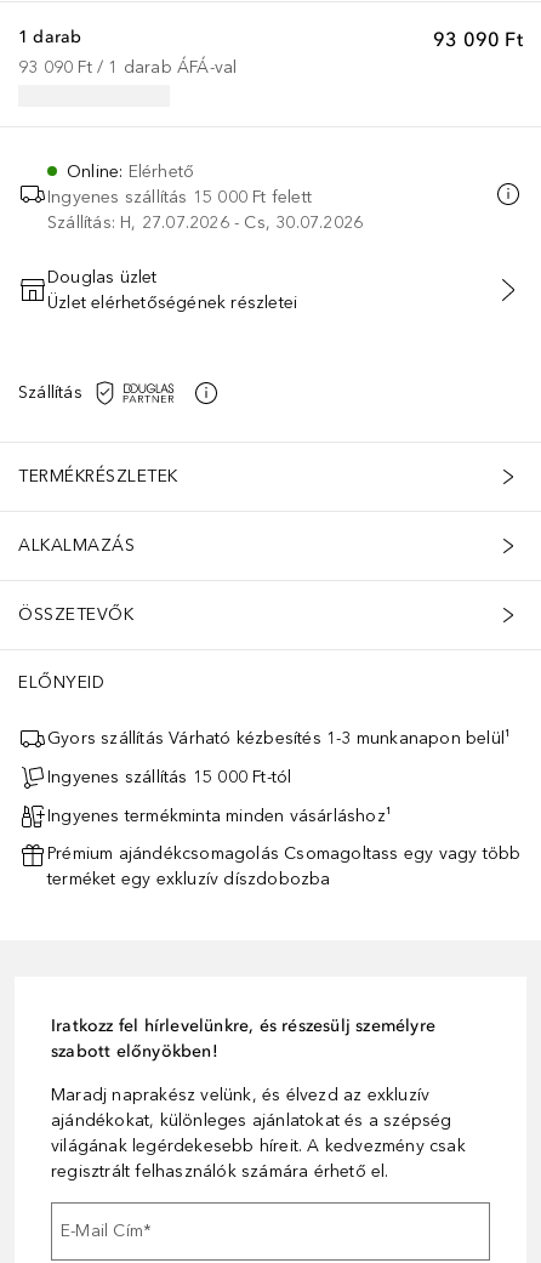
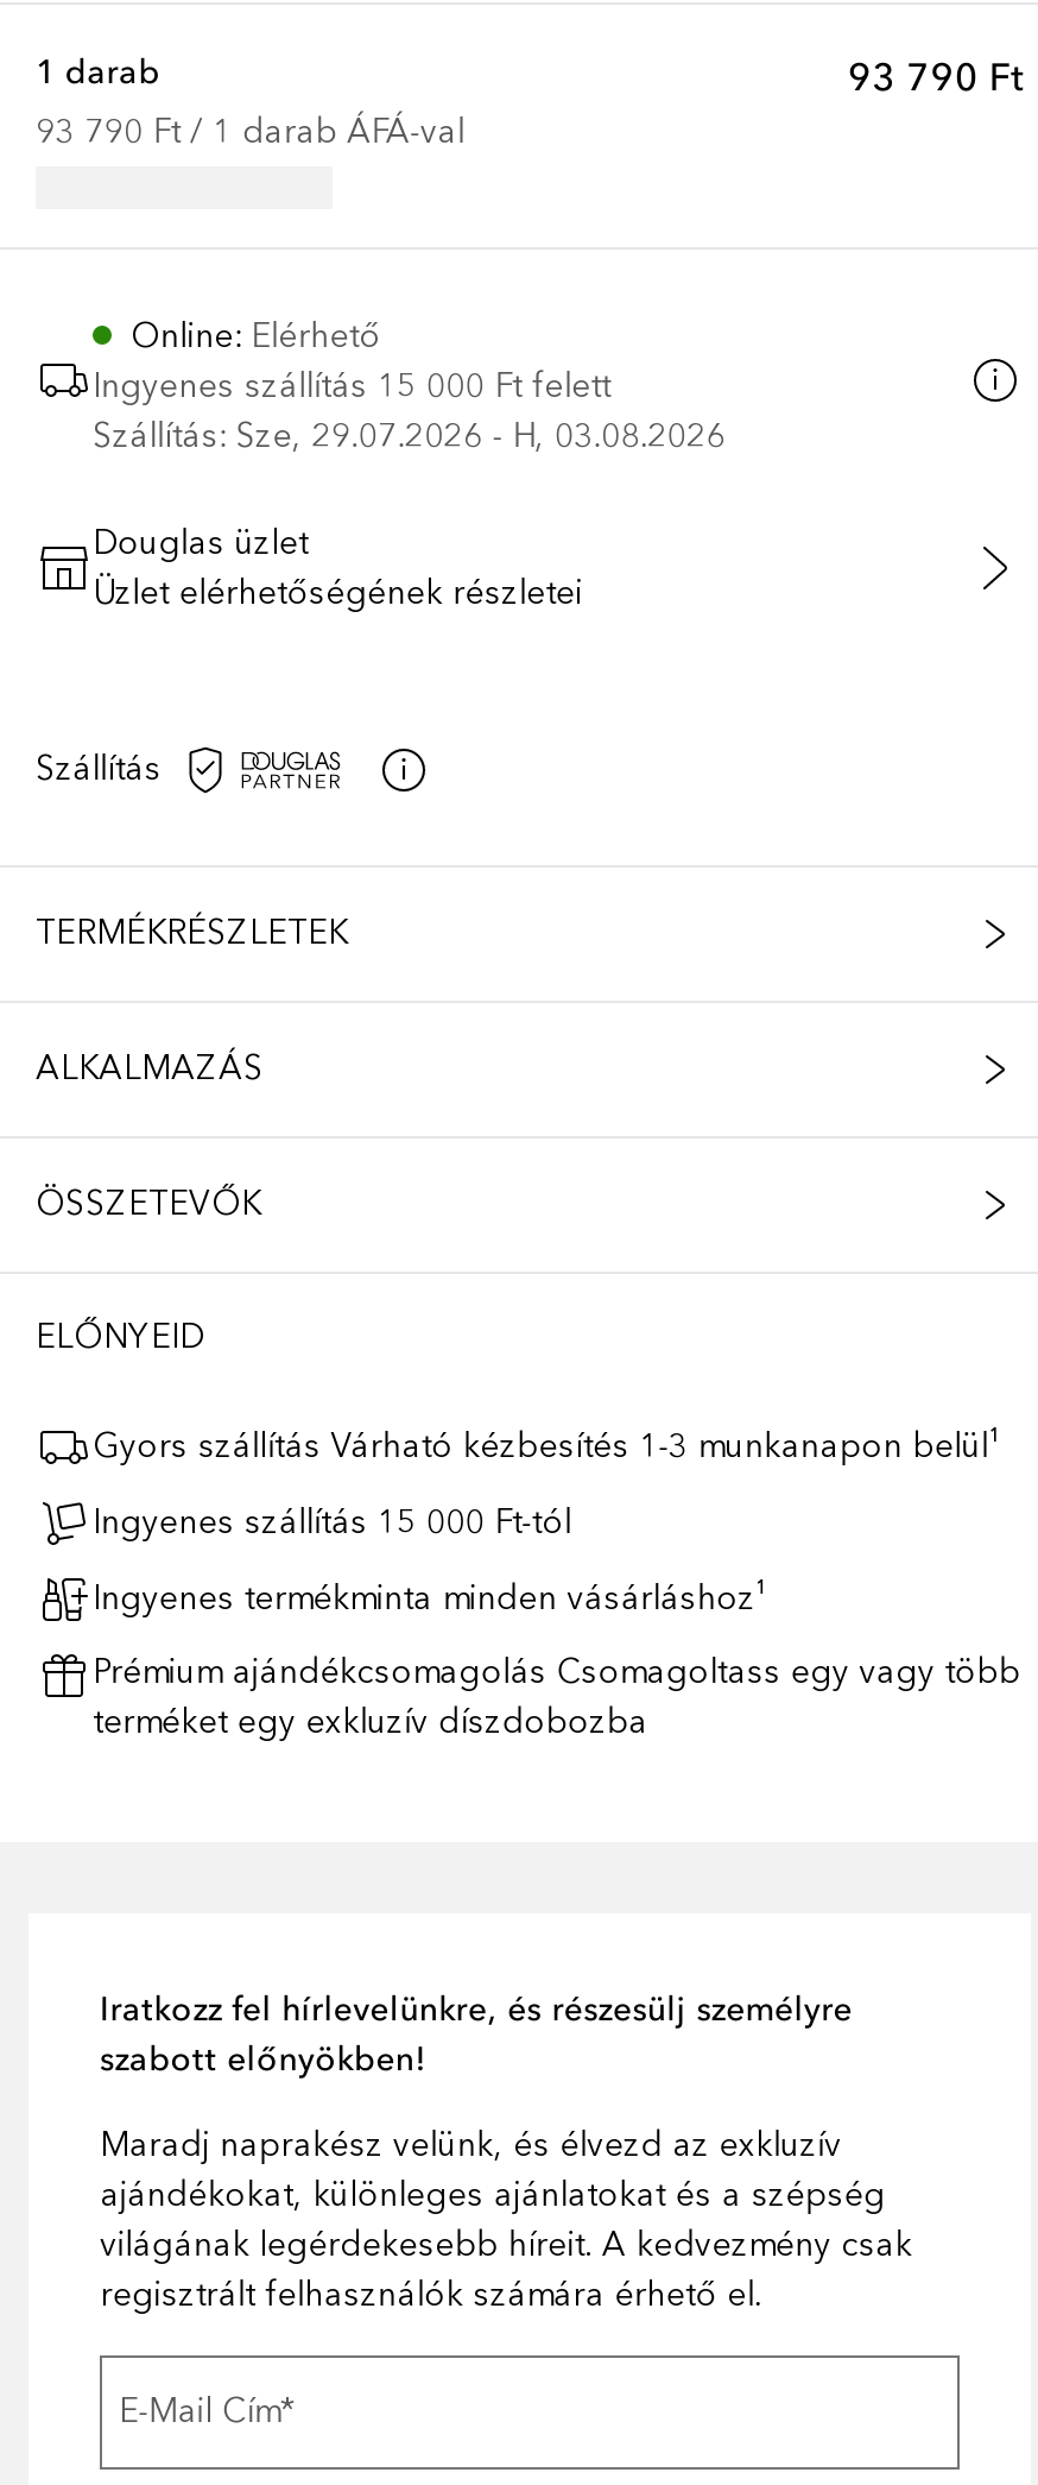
- 93 090 Ft
+ 93 790 Ft

- 93 090 Ft / 1 darab ÁFÁ-val
+ 93 790 Ft / 1 darab ÁFÁ-val

- Szállítás: H, 27.07.2026 - Cs, 30.07.2026
+ Szállítás: Sze, 29.07.2026 - H, 03.08.2026
